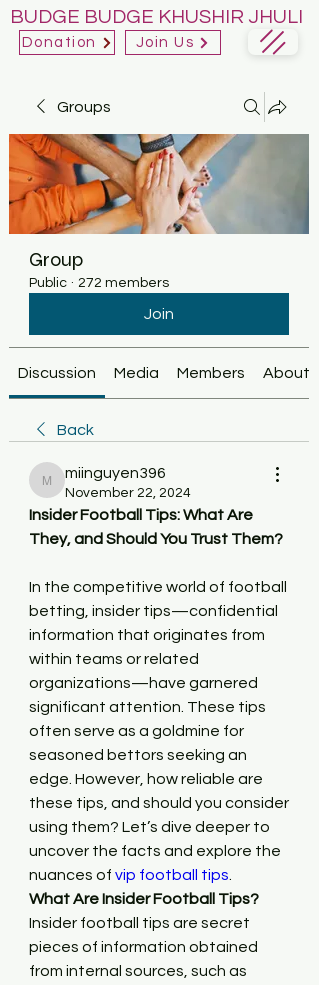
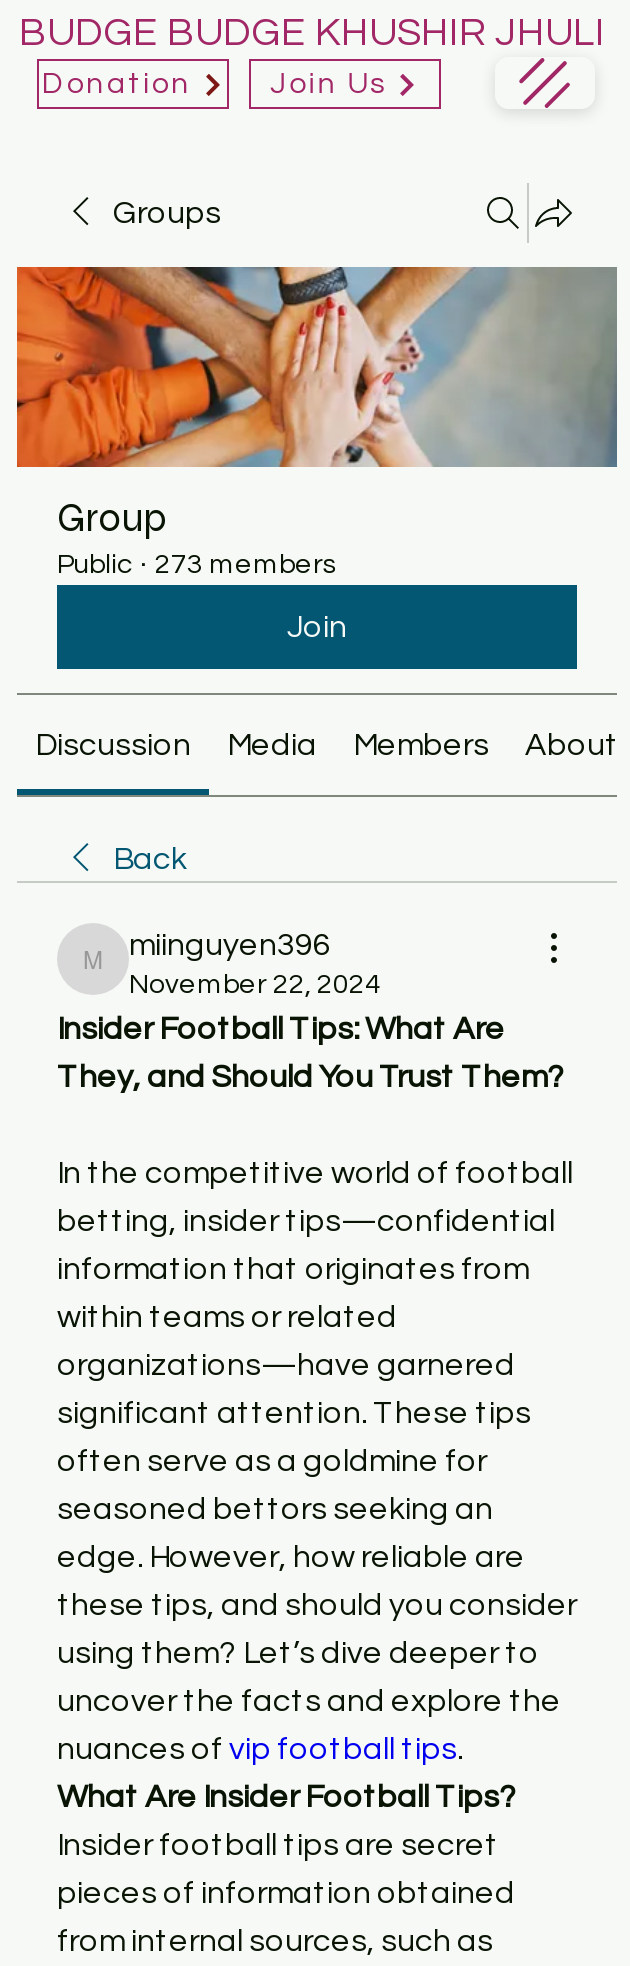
- Public · 272 members
+ Public · 273 members
